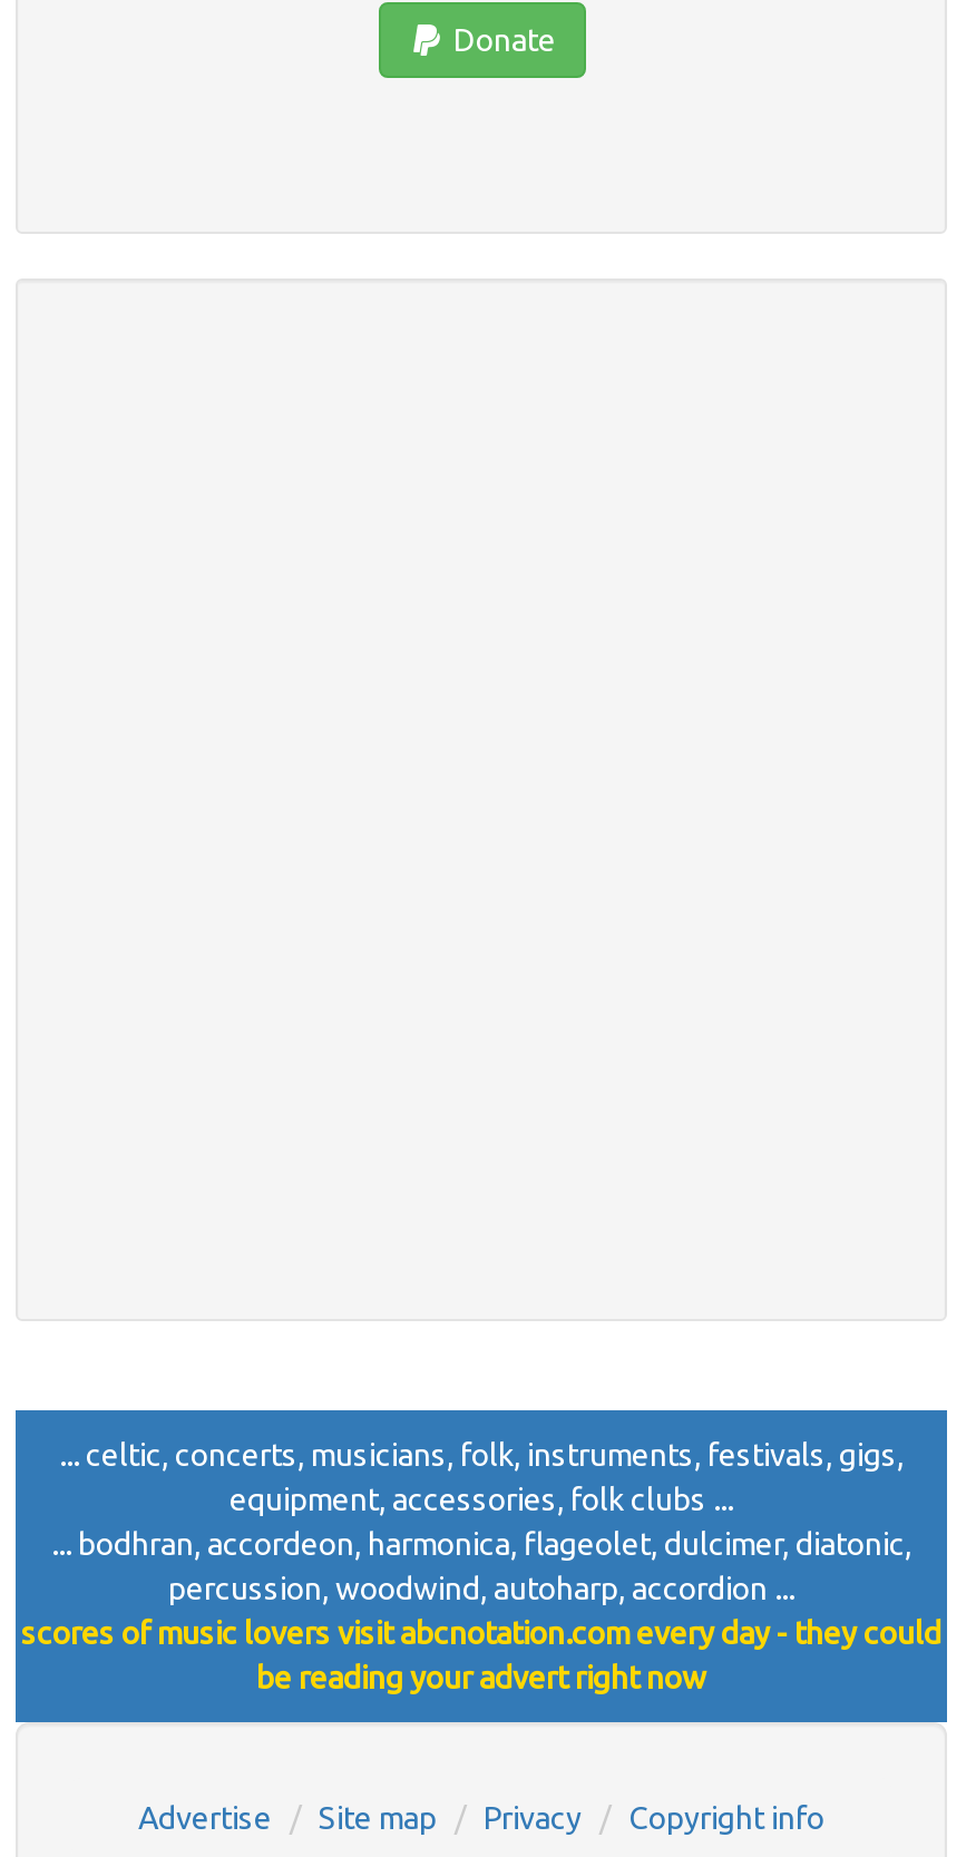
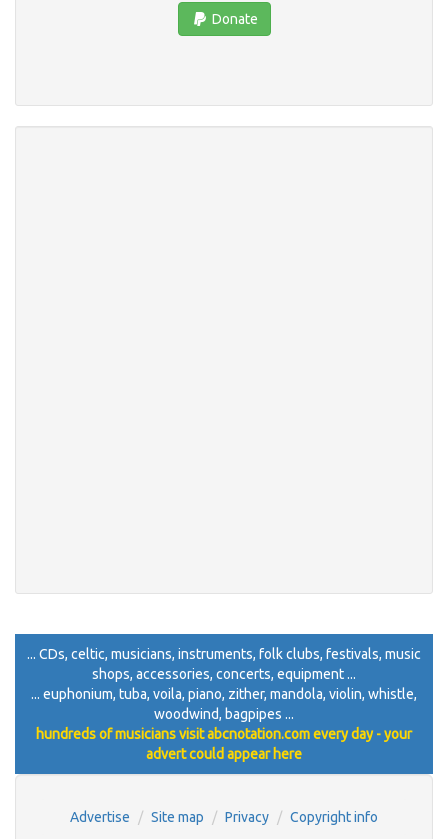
- ... celtic, concerts, musicians, folk, instruments, festivals, gigs,
- equipment, accessories, folk clubs ...
- ... bodhran, accordeon, harmonica, flageolet, dulcimer, diatonic,
- percussion, woodwind, autoharp, accordion ...
- scores of music lovers visit abcnotation.com every day - they could
- be reading your advert right now
+ ... CDs, celtic, musicians, instruments, folk clubs, festivals, music
+ shops, accessories, concerts, equipment ...
+ ... euphonium, tuba, voila, piano, zither, mandola, violin, whistle,
+ woodwind, bagpipes ...
+ hundreds of musicians visit abcnotation.com every day - your
+ advert could appear here
